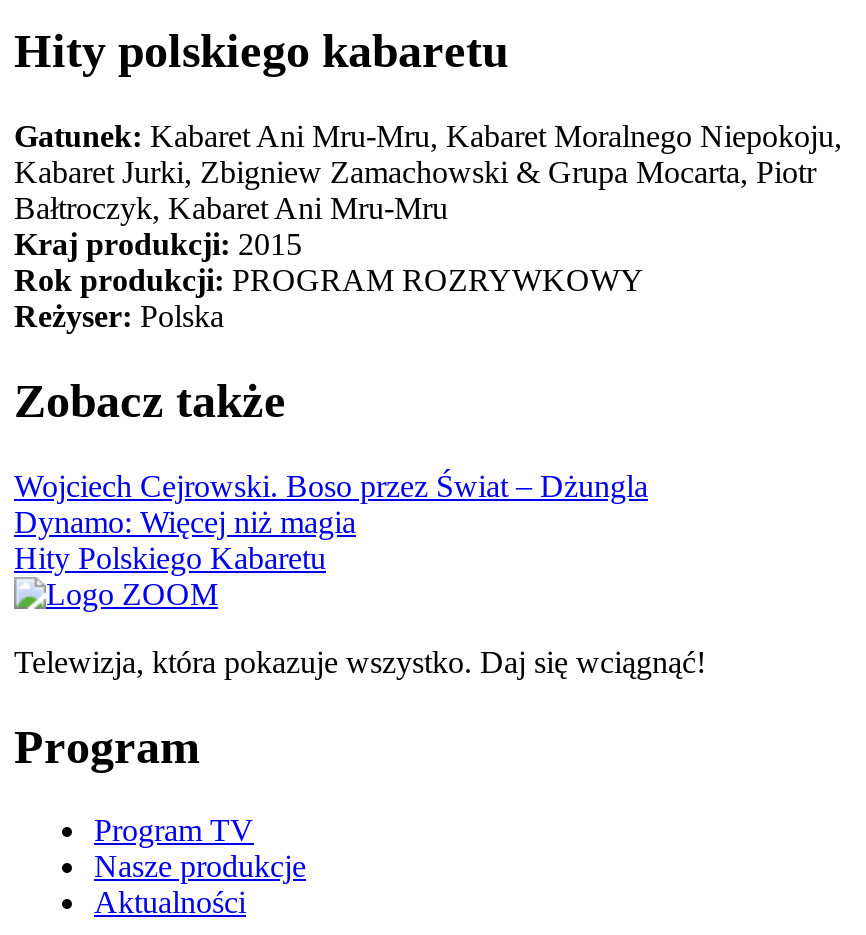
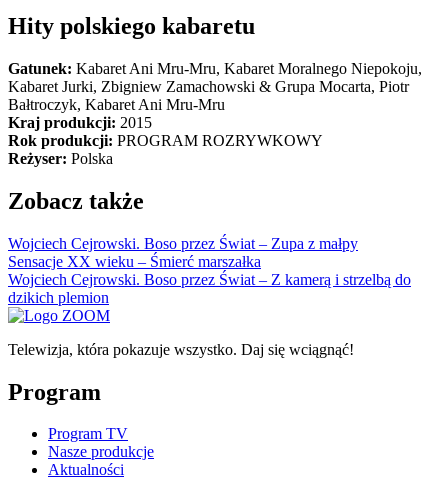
- Wojciech Cejrowski. Boso przez Świat – Dżungla
- Dynamo: Więcej niż magia
- Hity Polskiego Kabaretu
+ Wojciech Cejrowski. Boso przez Świat – Zupa z małpy
+ Sensacje XX wieku – Śmierć marszałka
+ Wojciech Cejrowski. Boso przez Świat – Z kamerą i strzelbą do
+ dzikich plemion
